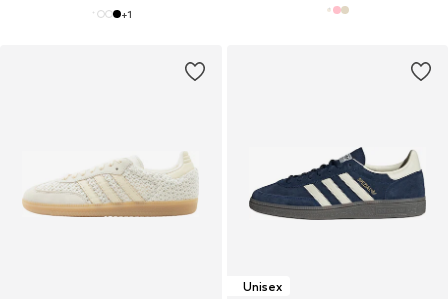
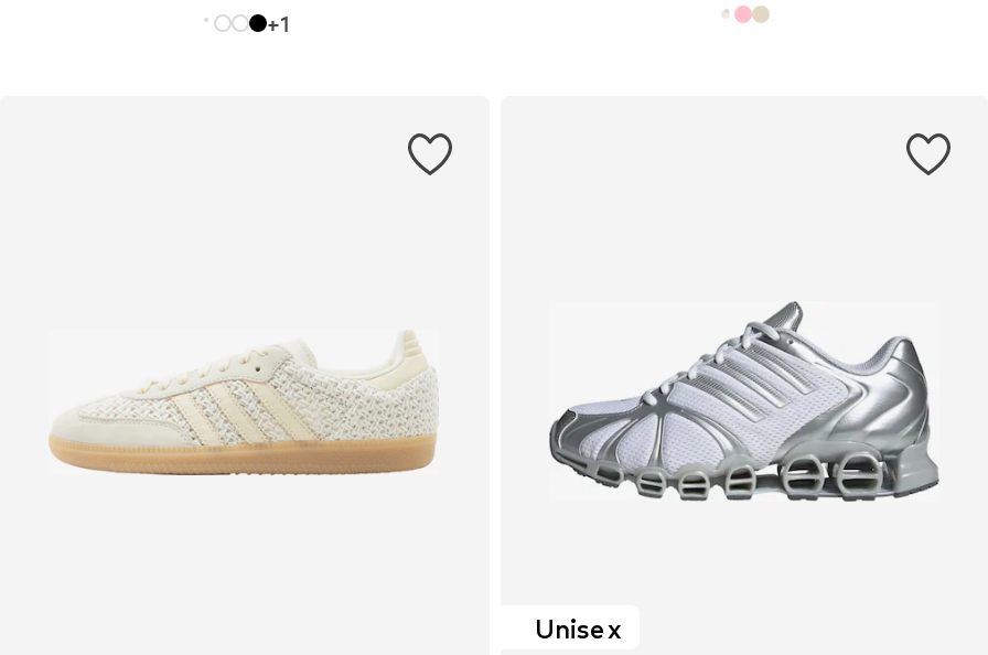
- [image]
+ [image]
